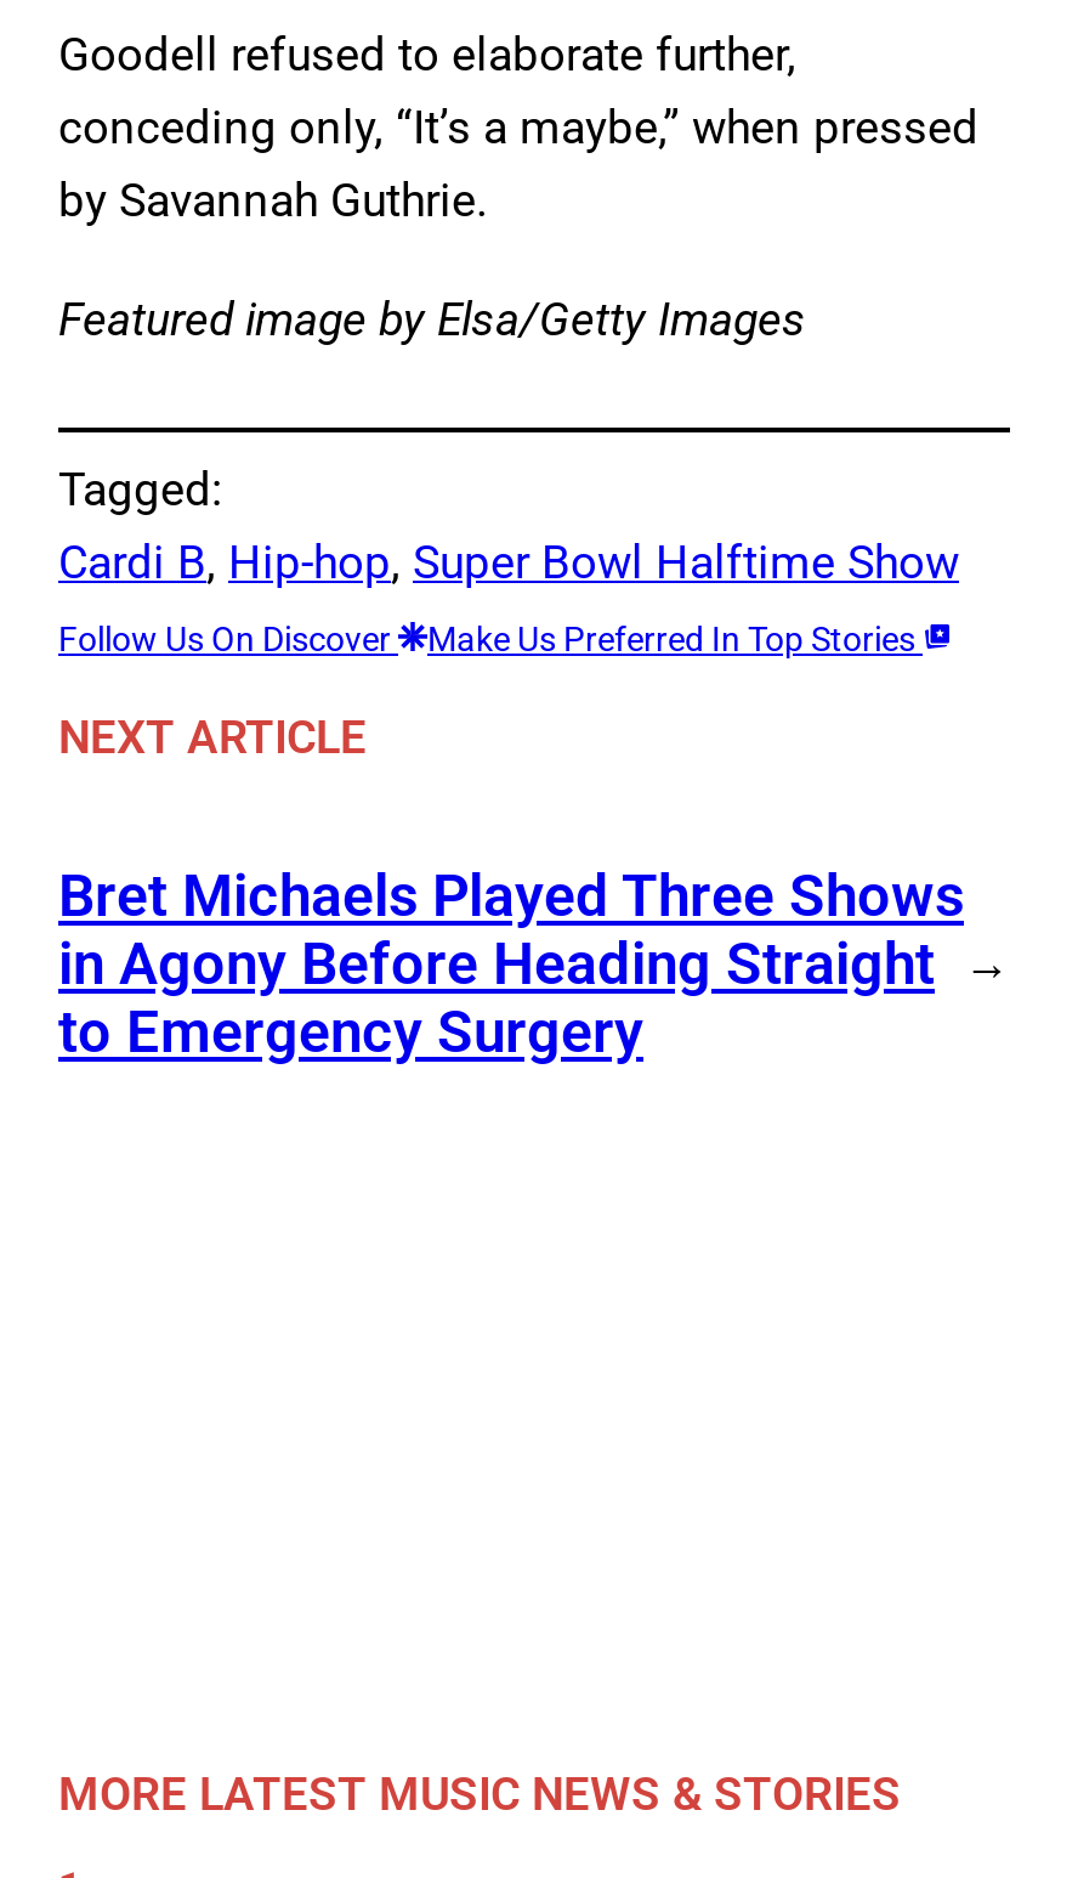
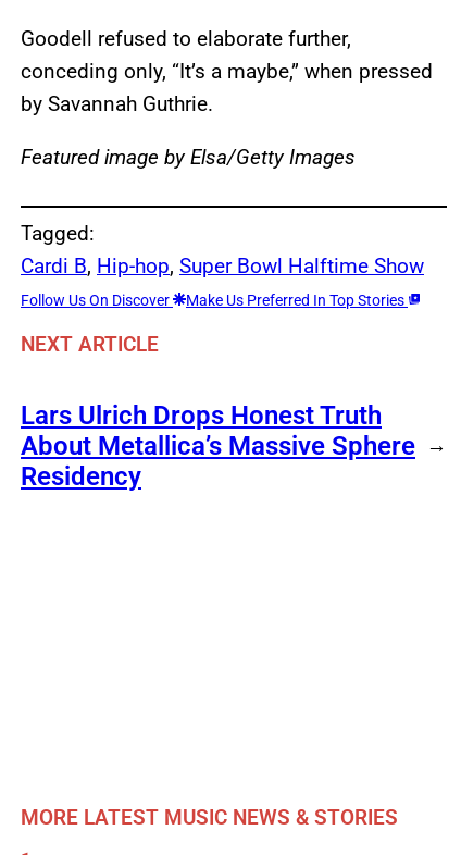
- Bret Michaels Played Three Shows
- in Agony Before Heading Straight
- to Emergency Surgery
+ Lars Ulrich Drops Honest Truth
+ About Metallica’s Massive Sphere
+ Residency
